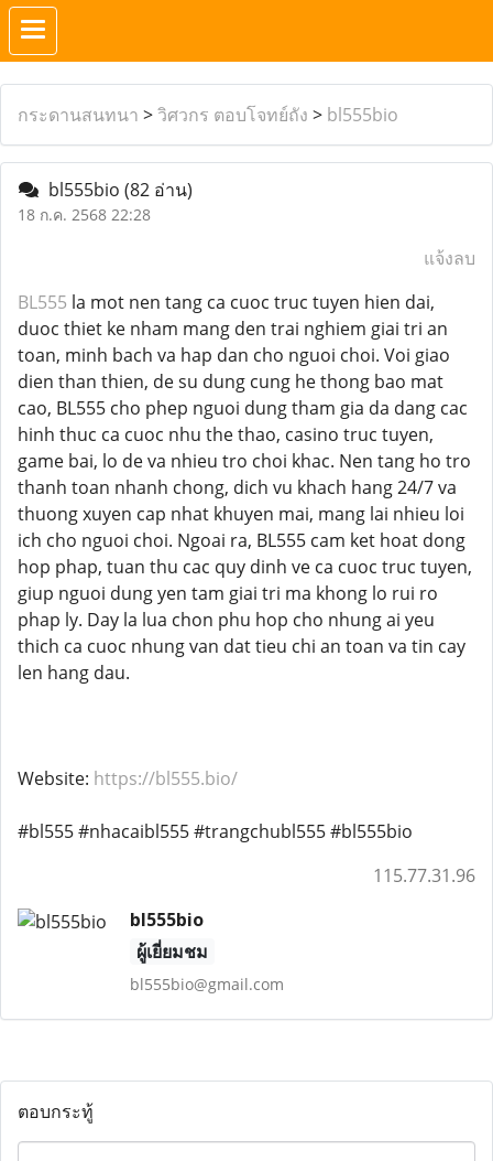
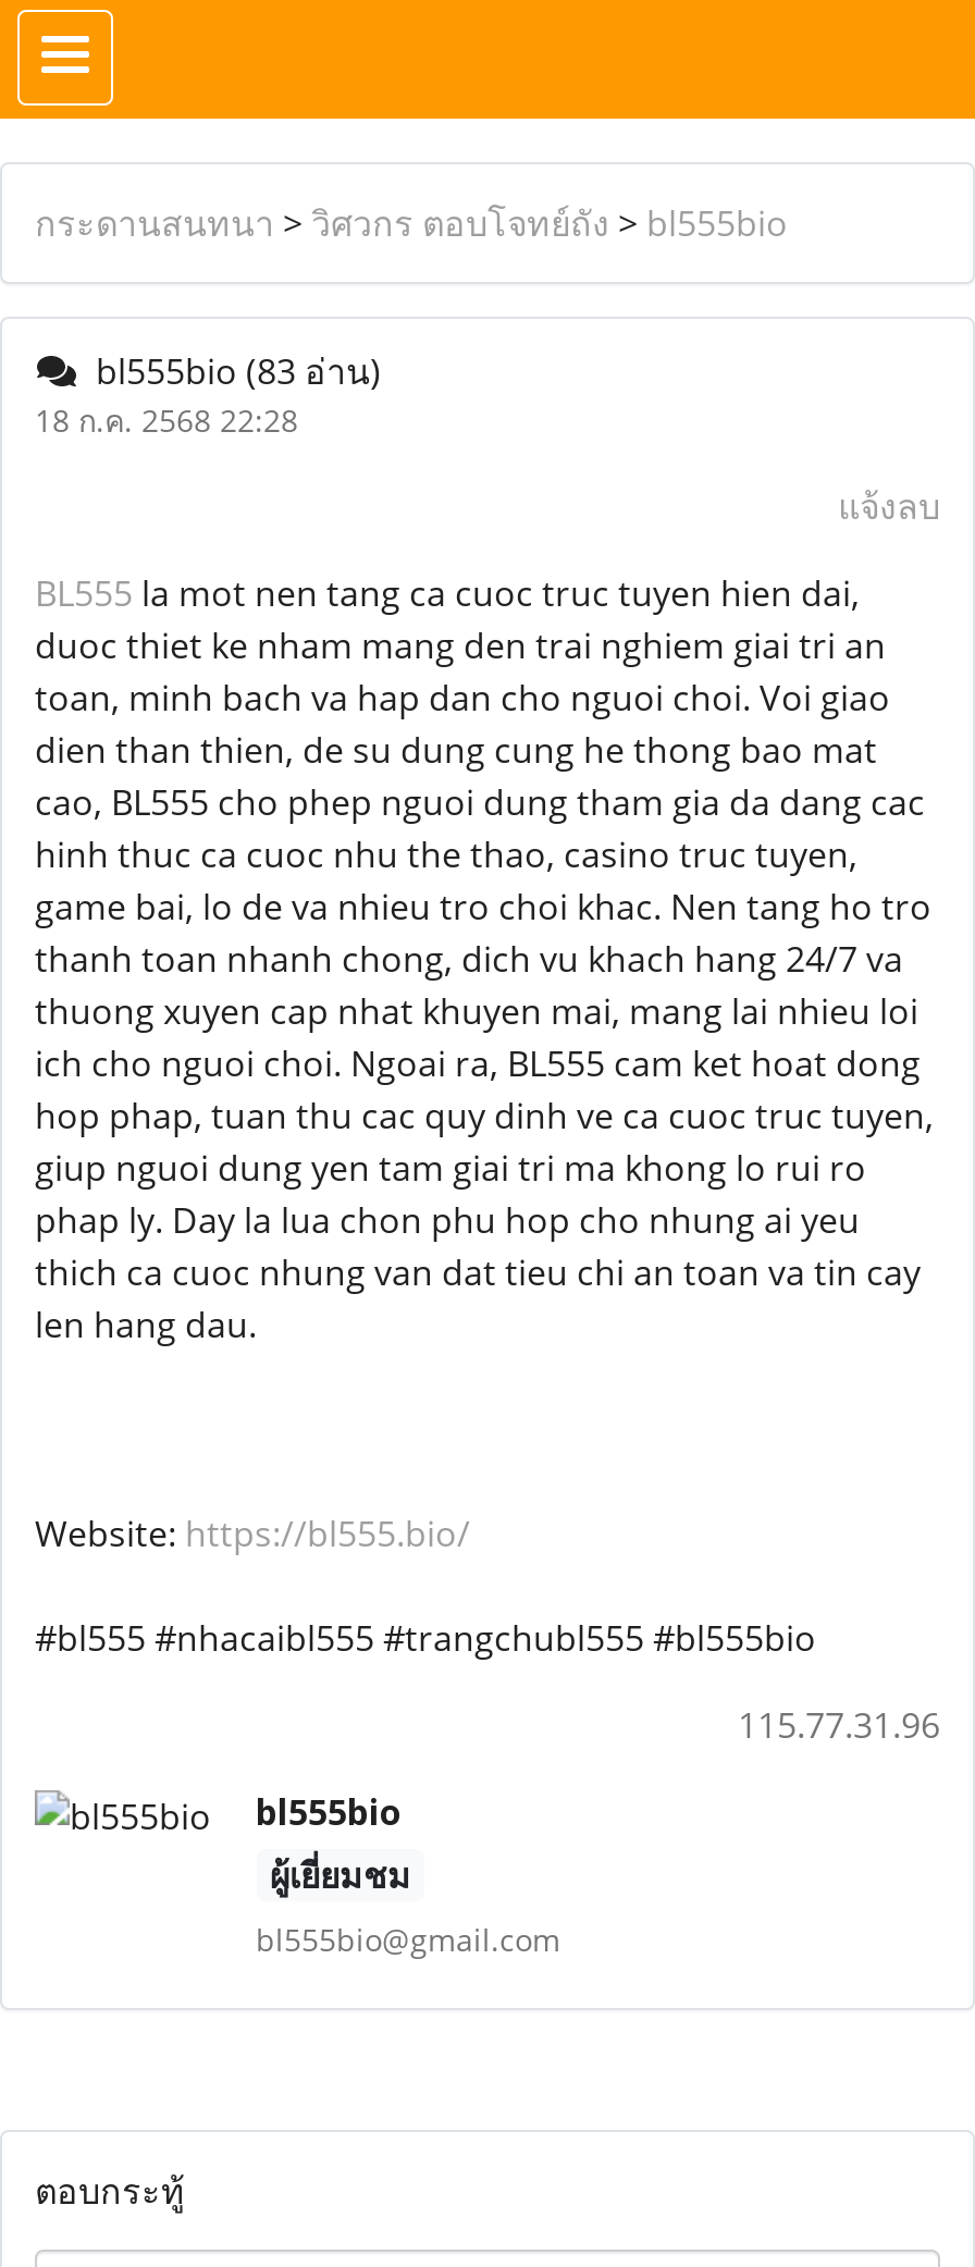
- bl555bio (82 อ่าน)
+ bl555bio (83 อ่าน)
